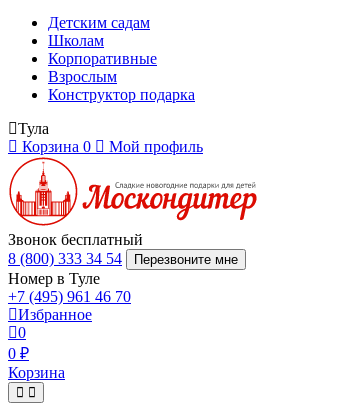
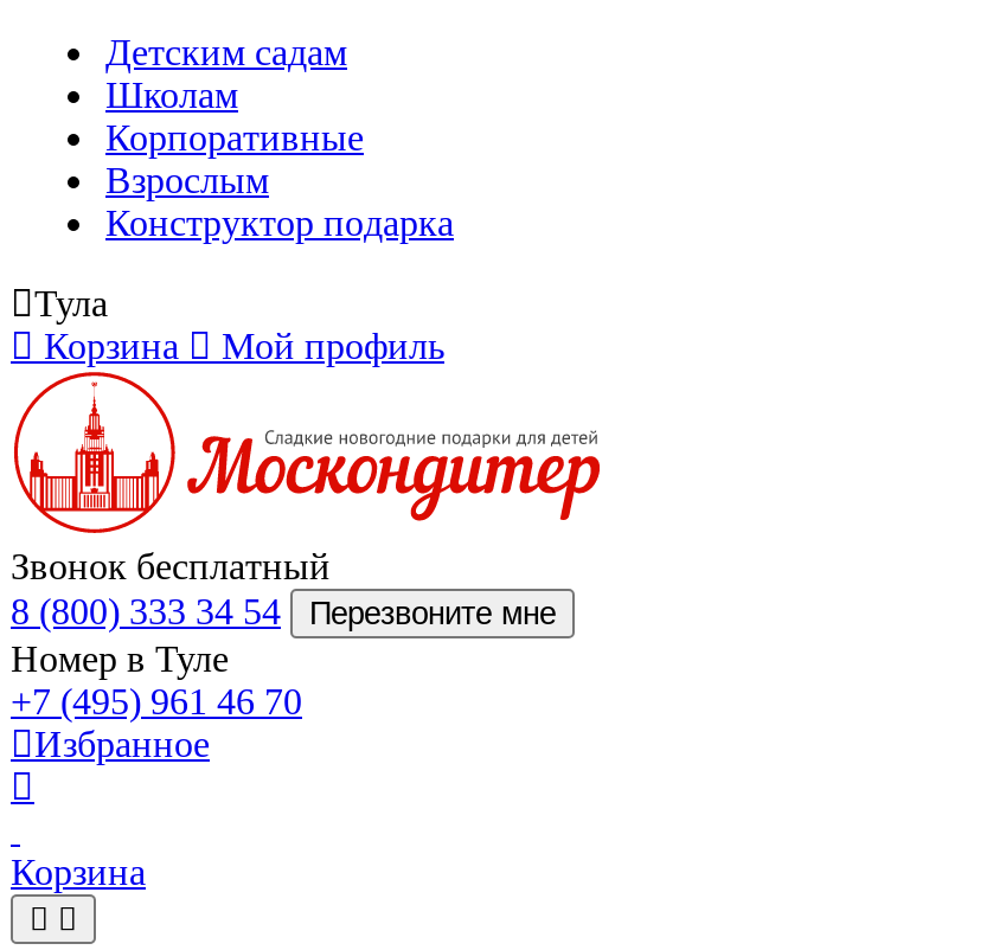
- Корзина 0
+ Корзина

- 0
- 0 ₽
